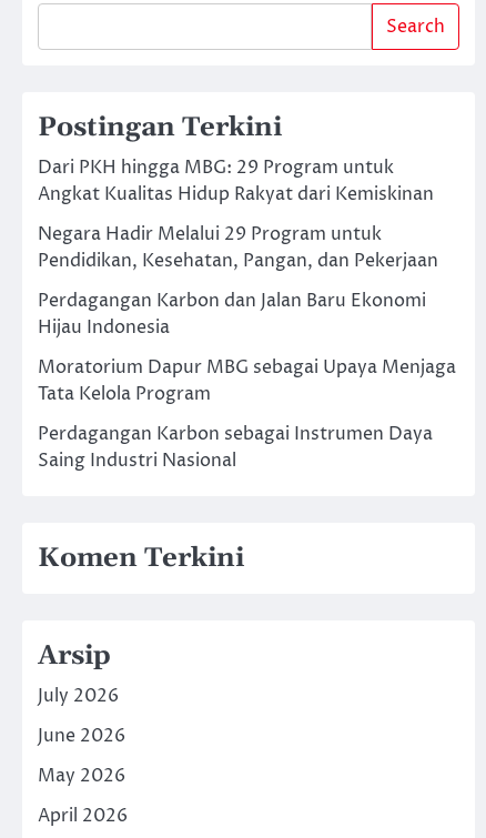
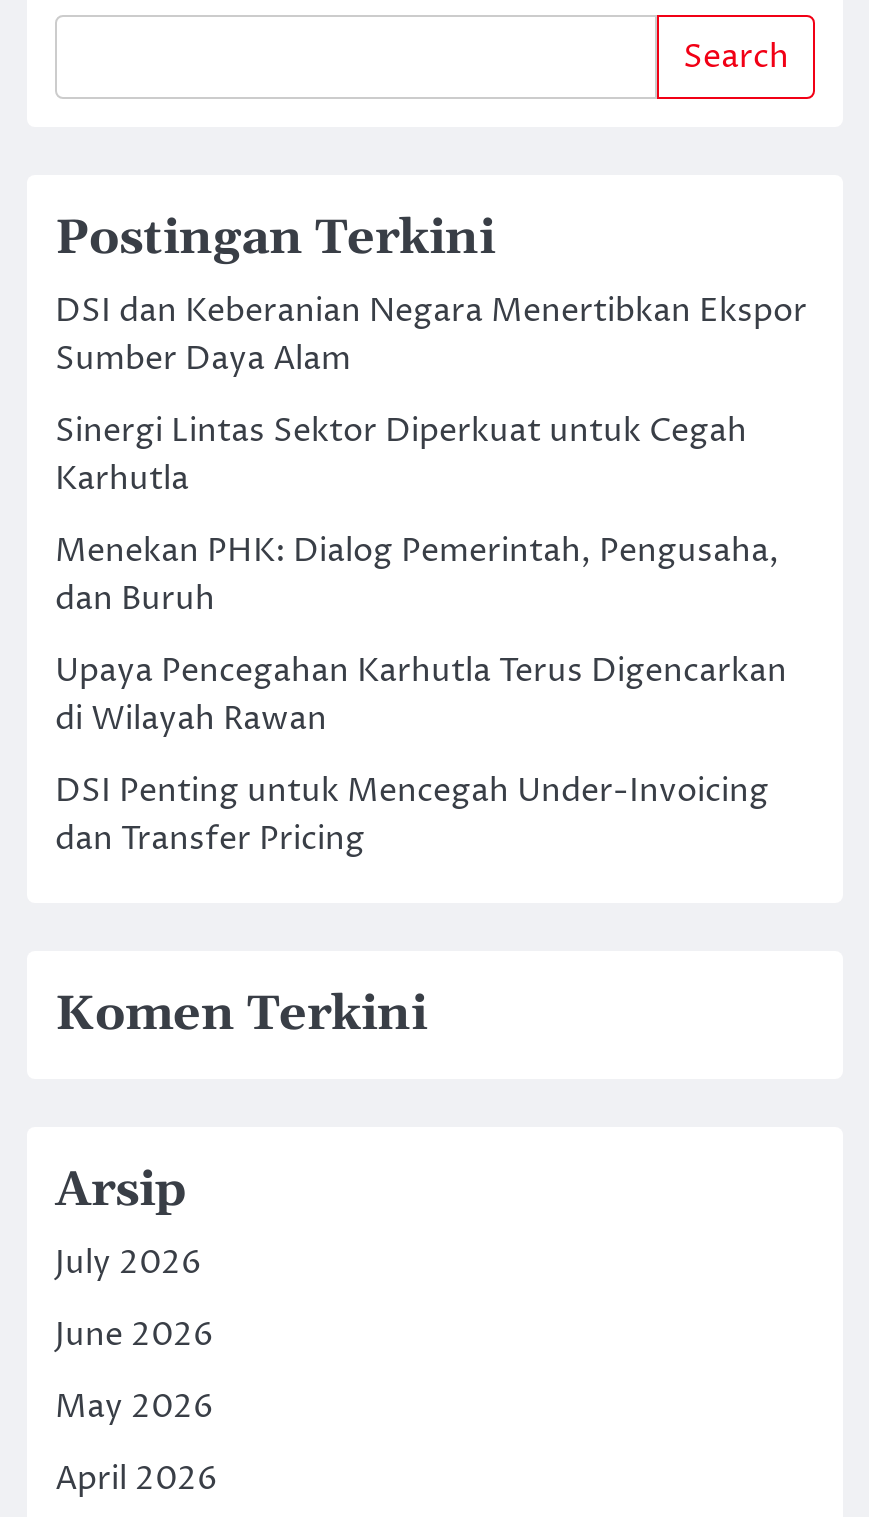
- Dari PKH hingga MBG: 29 Program untuk
- Angkat Kualitas Hidup Rakyat dari Kemiskinan
+ DSI dan Keberanian Negara Menertibkan Ekspor
+ Sumber Daya Alam

- Negara Hadir Melalui 29 Program untuk
- Pendidikan, Kesehatan, Pangan, dan Pekerjaan
+ Sinergi Lintas Sektor Diperkuat untuk Cegah
+ Karhutla

- Perdagangan Karbon dan Jalan Baru Ekonomi
- Hijau Indonesia
+ Menekan PHK: Dialog Pemerintah, Pengusaha,
+ dan Buruh

- Moratorium Dapur MBG sebagai Upaya Menjaga
- Tata Kelola Program
+ Upaya Pencegahan Karhutla Terus Digencarkan
+ di Wilayah Rawan

- Perdagangan Karbon sebagai Instrumen Daya
- Saing Industri Nasional
+ DSI Penting untuk Mencegah Under-Invoicing
+ dan Transfer Pricing
